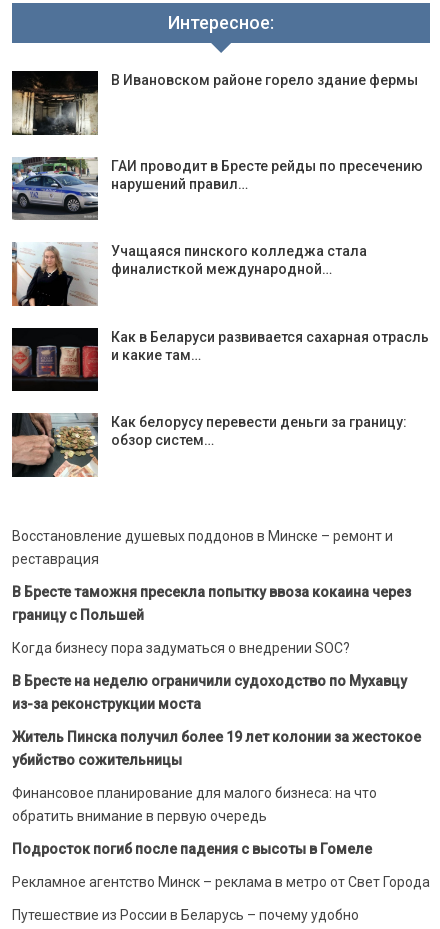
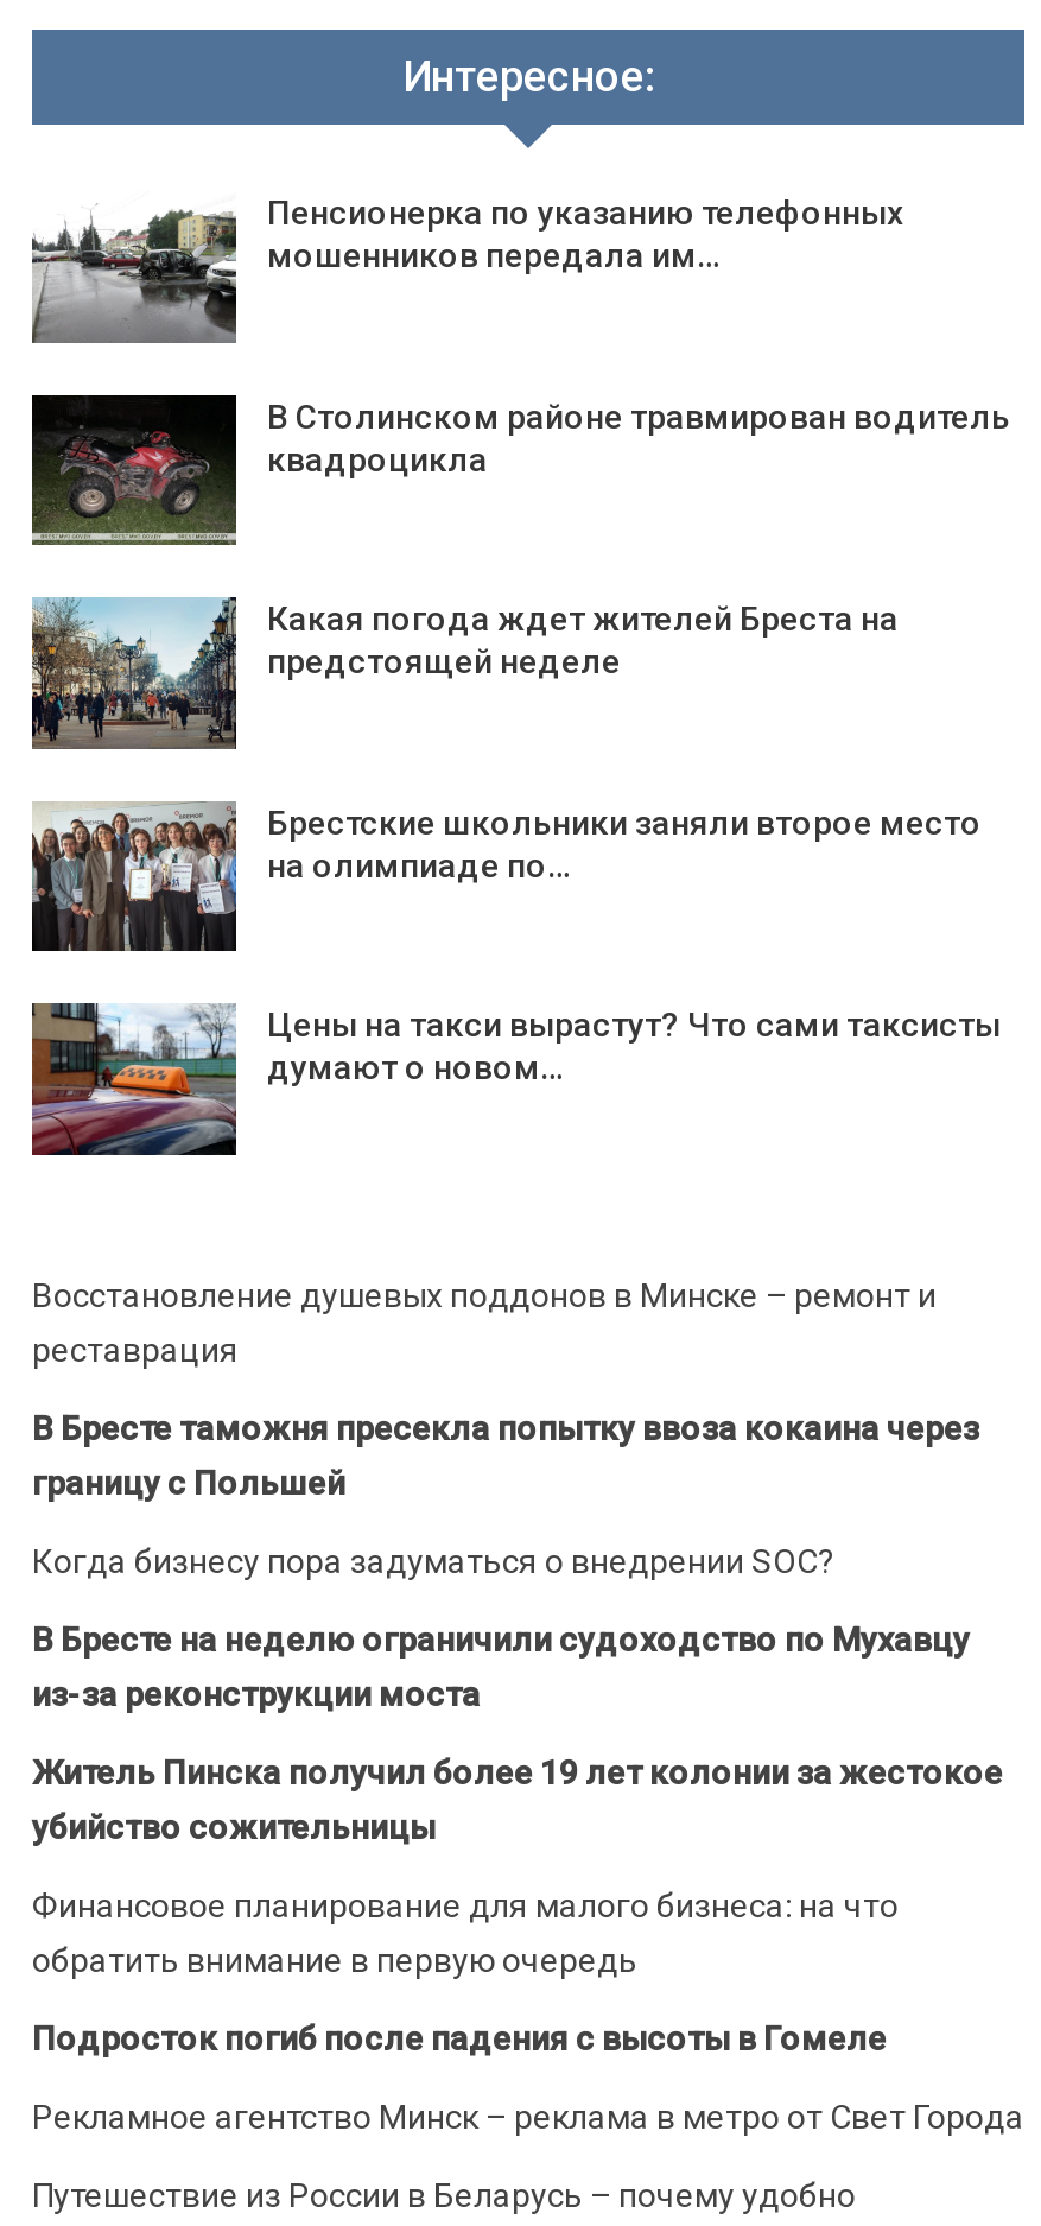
- [image]
- В Ивановском районе горело здание фермы
+ [image]
+ Пенсионерка по указанию телефонных
+ мошенников передала им…

- [image]
- ГАИ проводит в Бресте рейды по пресечению
- нарушений правил…
+ [image]
+ В Столинском районе травмирован водитель
+ квадроцикла

- [image]
- Учащаяся пинского колледжа стала
- финалисткой международной…
+ [image]
+ Какая погода ждет жителей Бреста на
+ предстоящей неделе

- [image]
- Как в Беларуси развивается сахарная отрасль
- и какие там…
+ [image]
+ Брестские школьники заняли второе место
+ на олимпиаде по…

- [image]
- Как белорусу перевести деньги за границу:
- обзор систем…
+ [image]
+ Цены на такси вырастут? Что сами таксисты
+ думают о новом…
